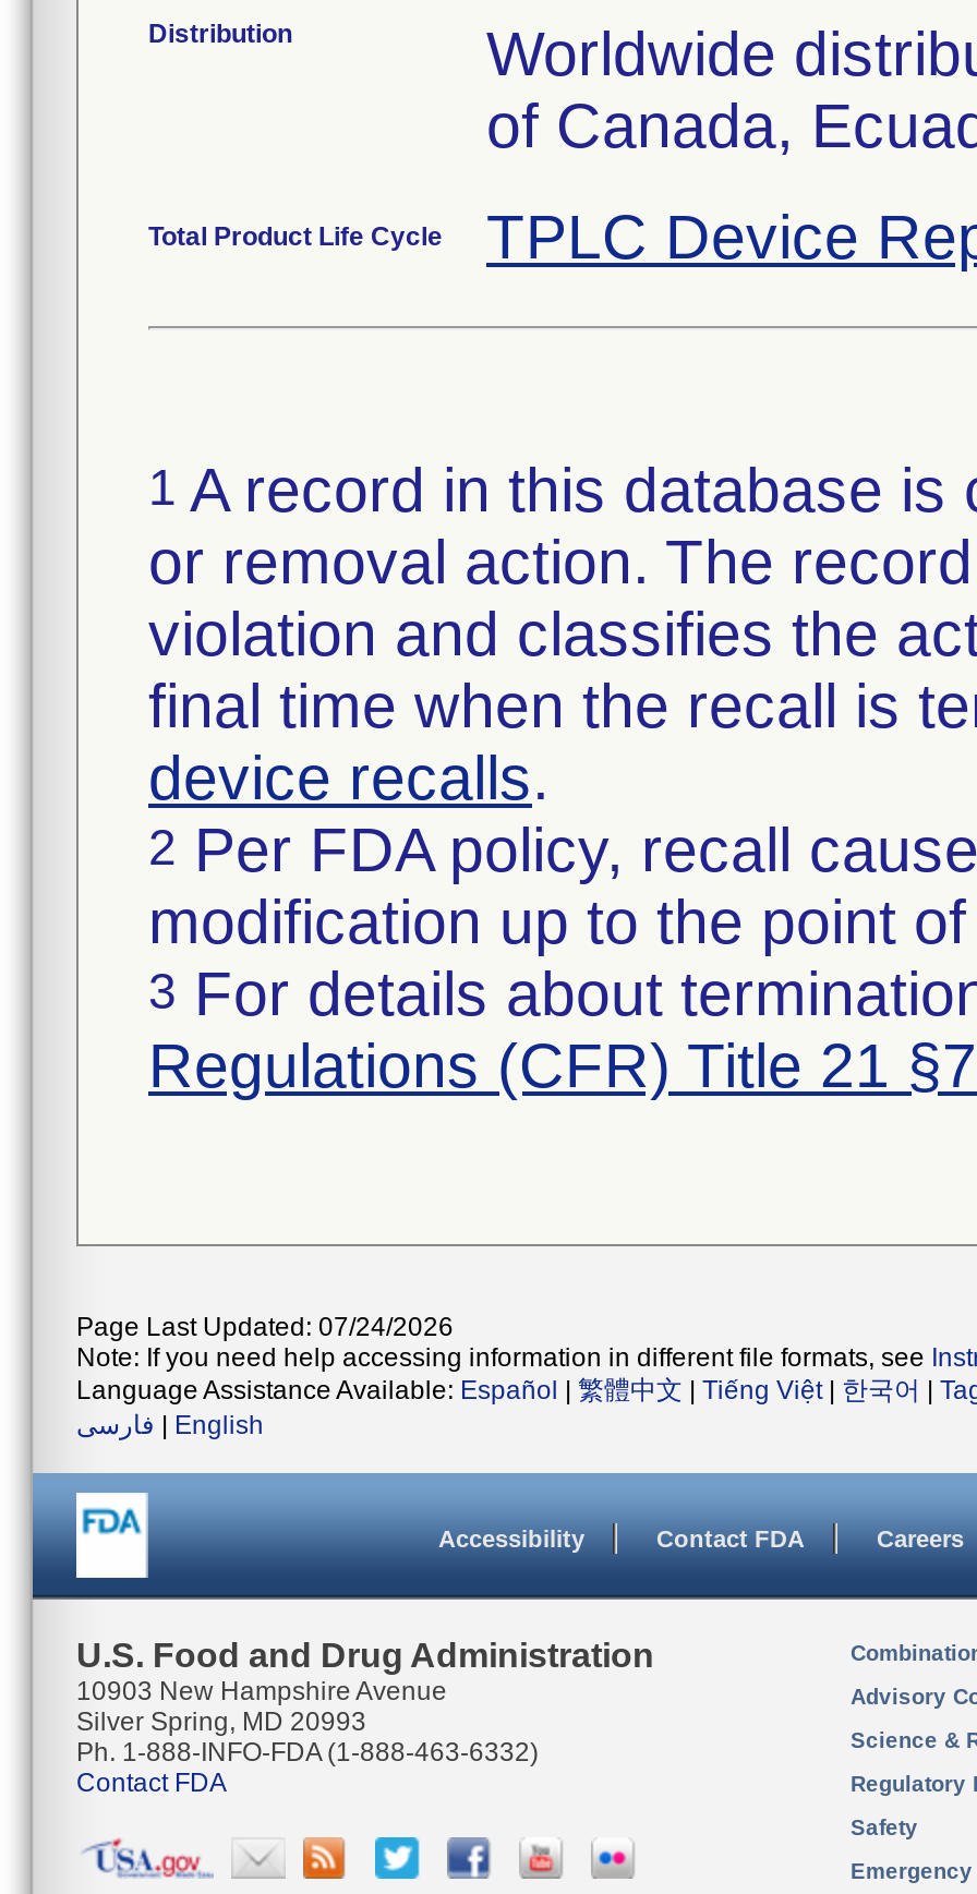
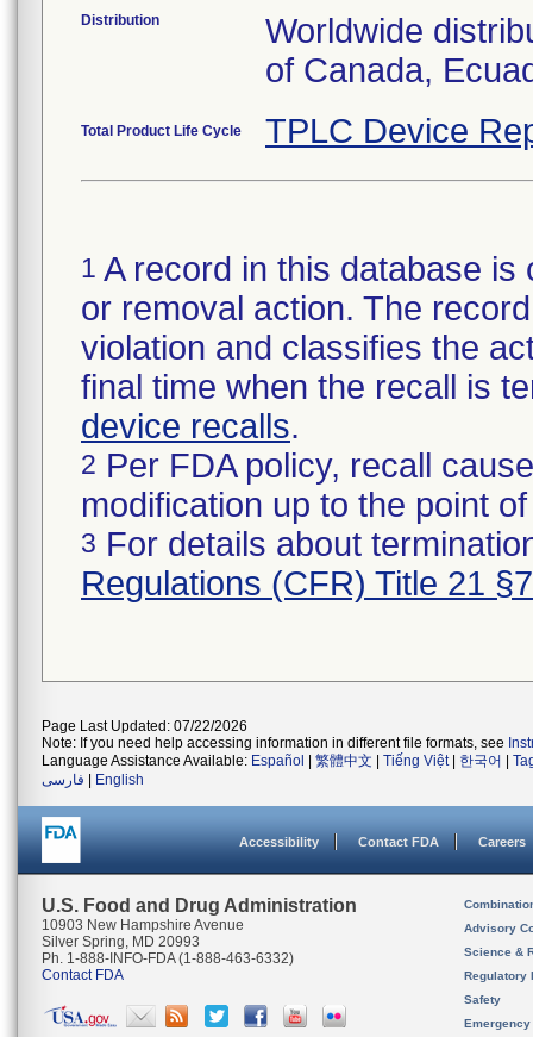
- Page Last Updated: 07/24/2026
+ Page Last Updated: 07/22/2026
